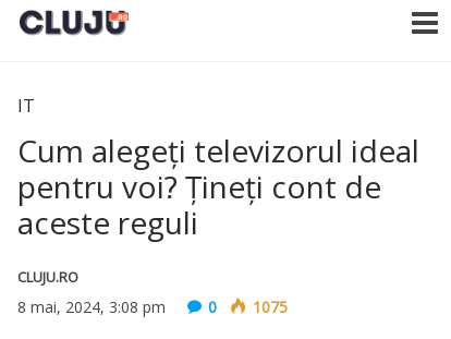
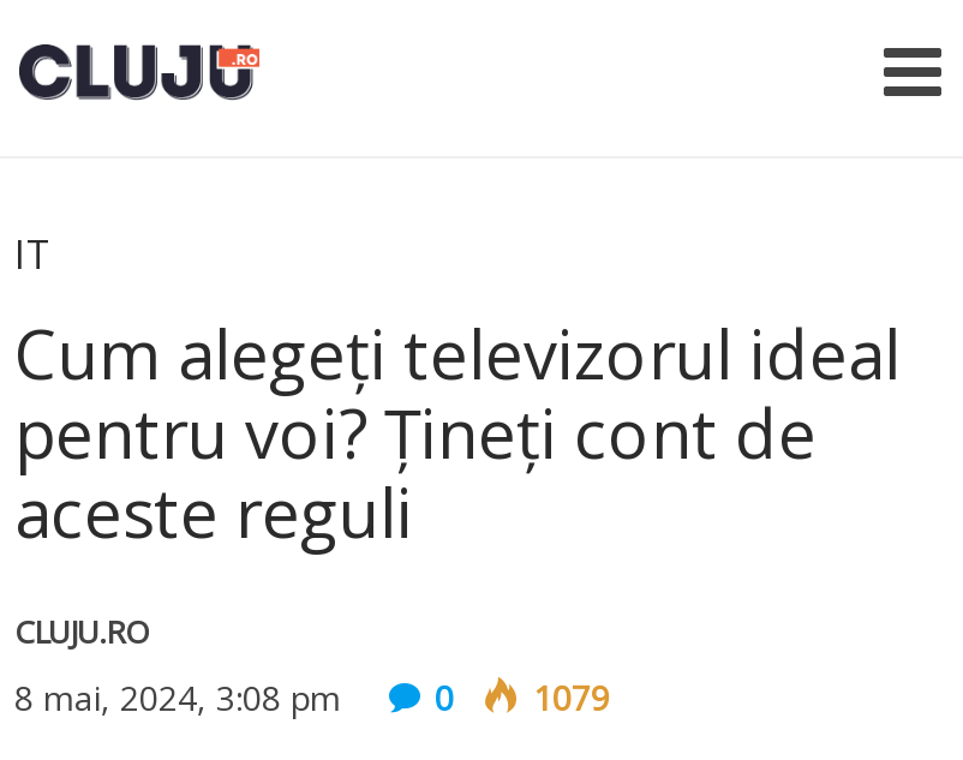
- 0 1075
+ 0 1079
